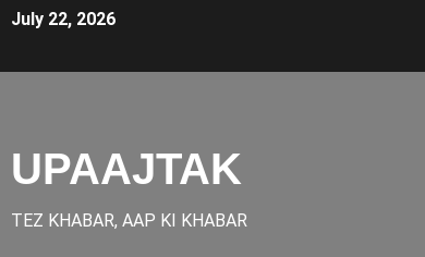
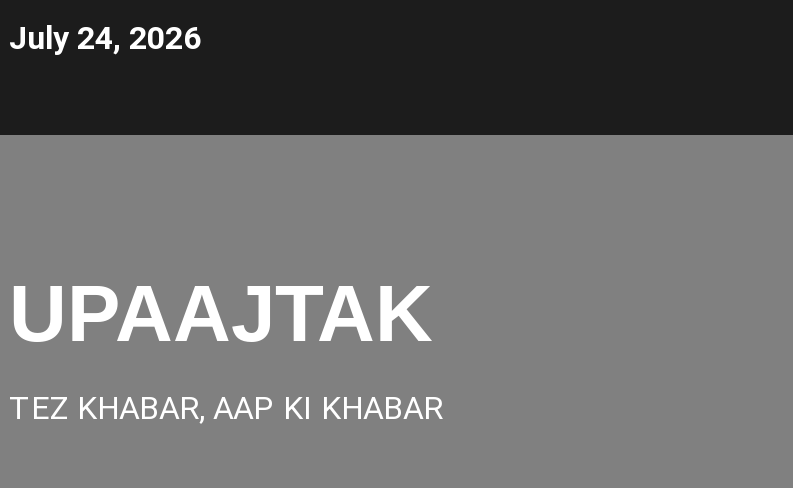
- July 22, 2026
+ July 24, 2026
